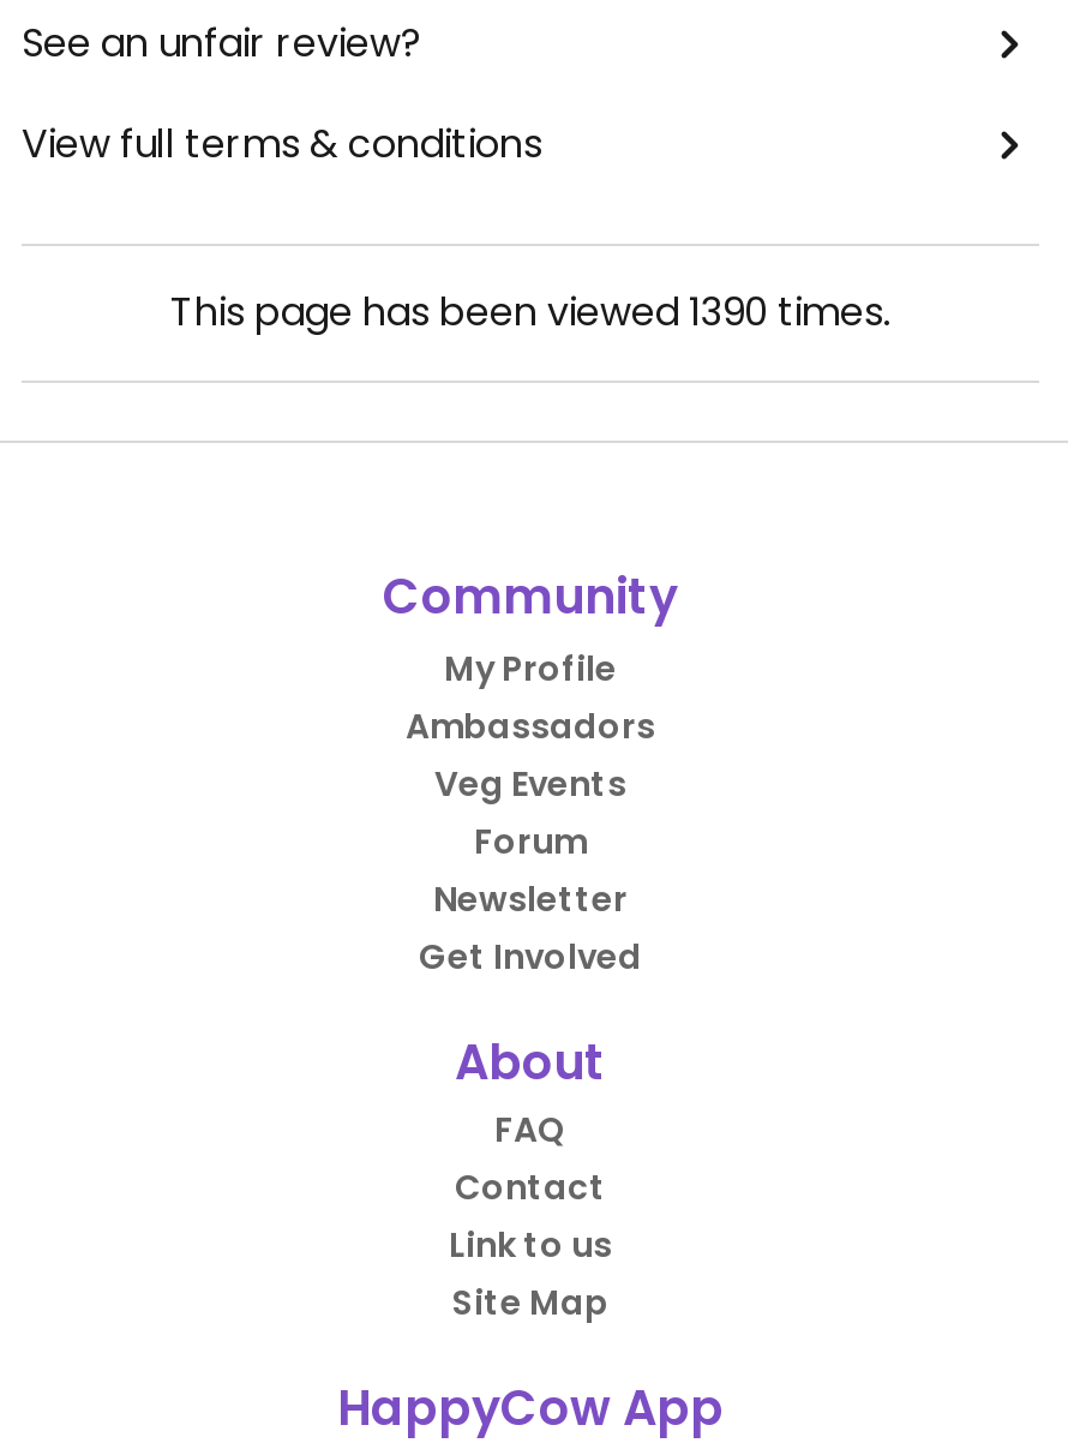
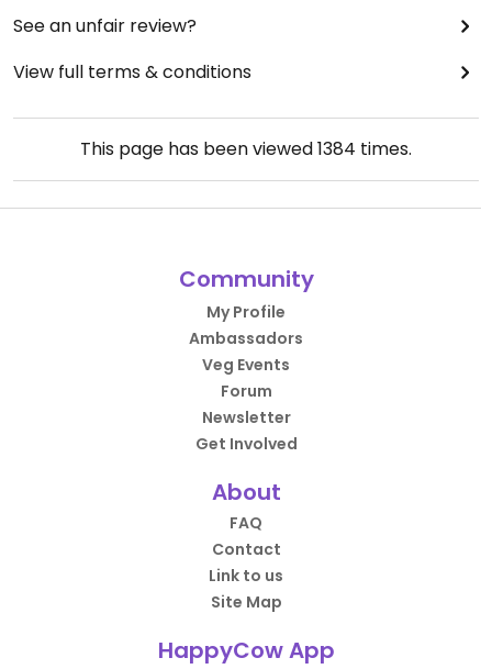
- This page has been viewed 1390 times.
+ This page has been viewed 1384 times.
